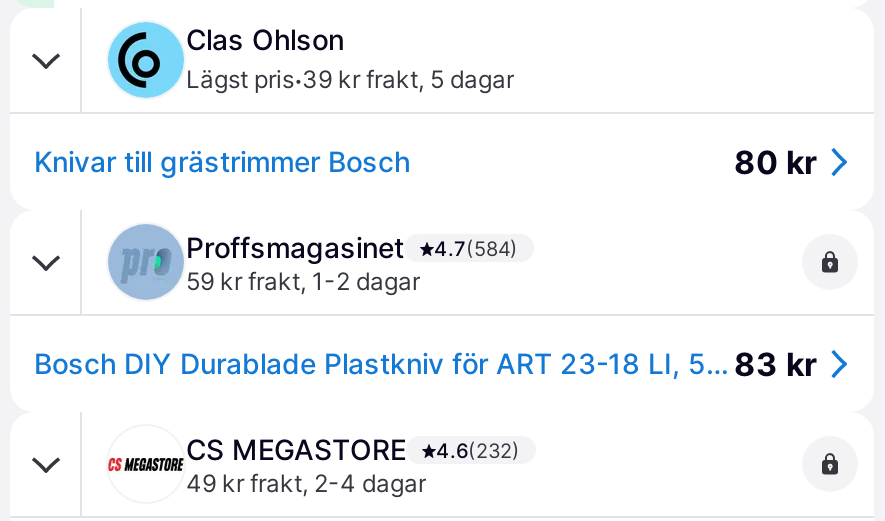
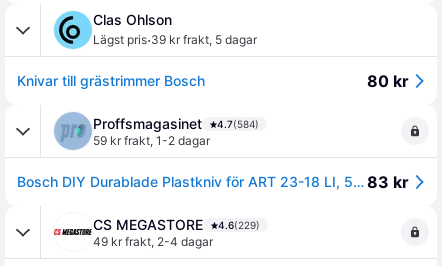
- CS MEGASTORE 4.6(232)
+ CS MEGASTORE 4.6(229)
